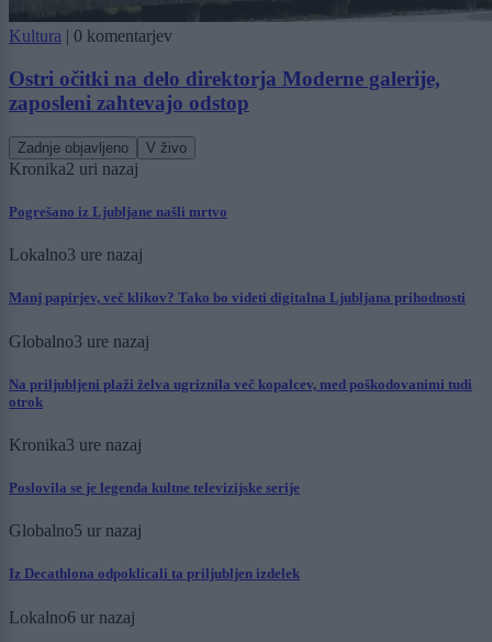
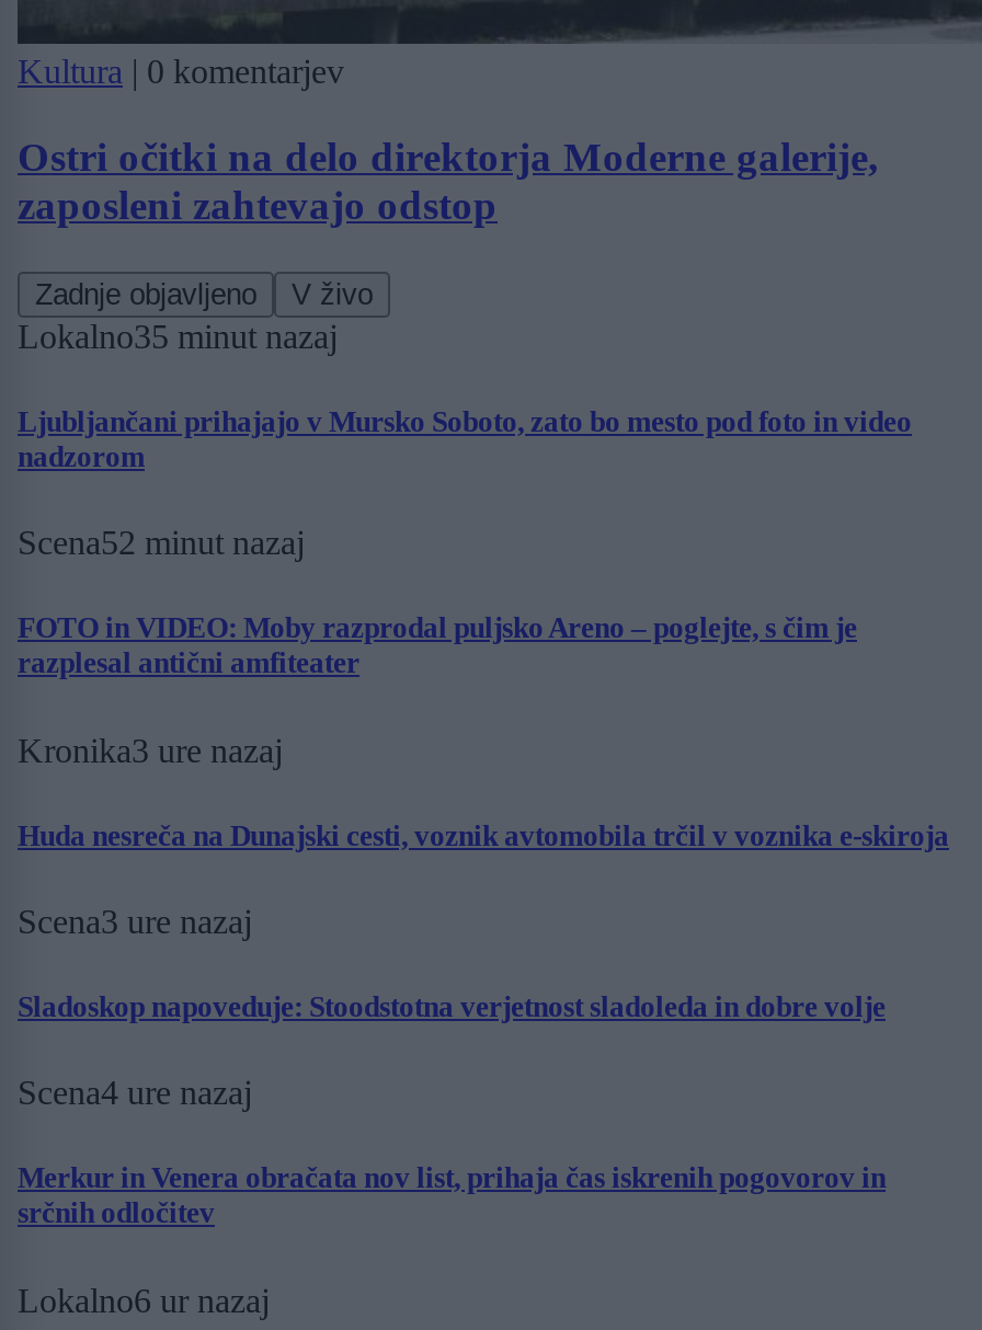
- Kronika2 uri nazaj
- Pogrešano iz Ljubljane našli mrtvo
- Lokalno3 ure nazaj
- Manj papirjev, več klikov? Tako bo videti digitalna Ljubljana prihodnosti
- Globalno3 ure nazaj
- Na priljubljeni plaži želva ugriznila več kopalcev, med poškodovanimi tudi
- otrok
+ Lokalno35 minut nazaj
+ Ljubljančani prihajajo v Mursko Soboto, zato bo mesto pod foto in video
+ nadzorom
+ Scena52 minut nazaj
+ FOTO in VIDEO: Moby razprodal puljsko Areno – poglejte, s čim je
+ razplesal antični amfiteater

moved up: Kronika3 ure nazaj

- Poslovila se je legenda kultne televizijske serije
- Globalno5 ur nazaj
- Iz Decathlona odpoklicali ta priljubljen izdelek
+ Huda nesreča na Dunajski cesti, voznik avtomobila trčil v voznika e-skiroja
+ Scena3 ure nazaj
+ Sladoskop napoveduje: Stoodstotna verjetnost sladoleda in dobre volje
+ Scena4 ure nazaj
+ Merkur in Venera obračata nov list, prihaja čas iskrenih pogovorov in
+ srčnih odločitev
